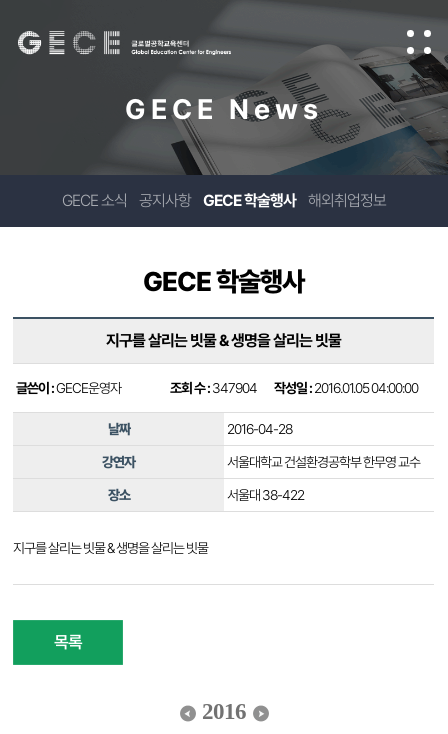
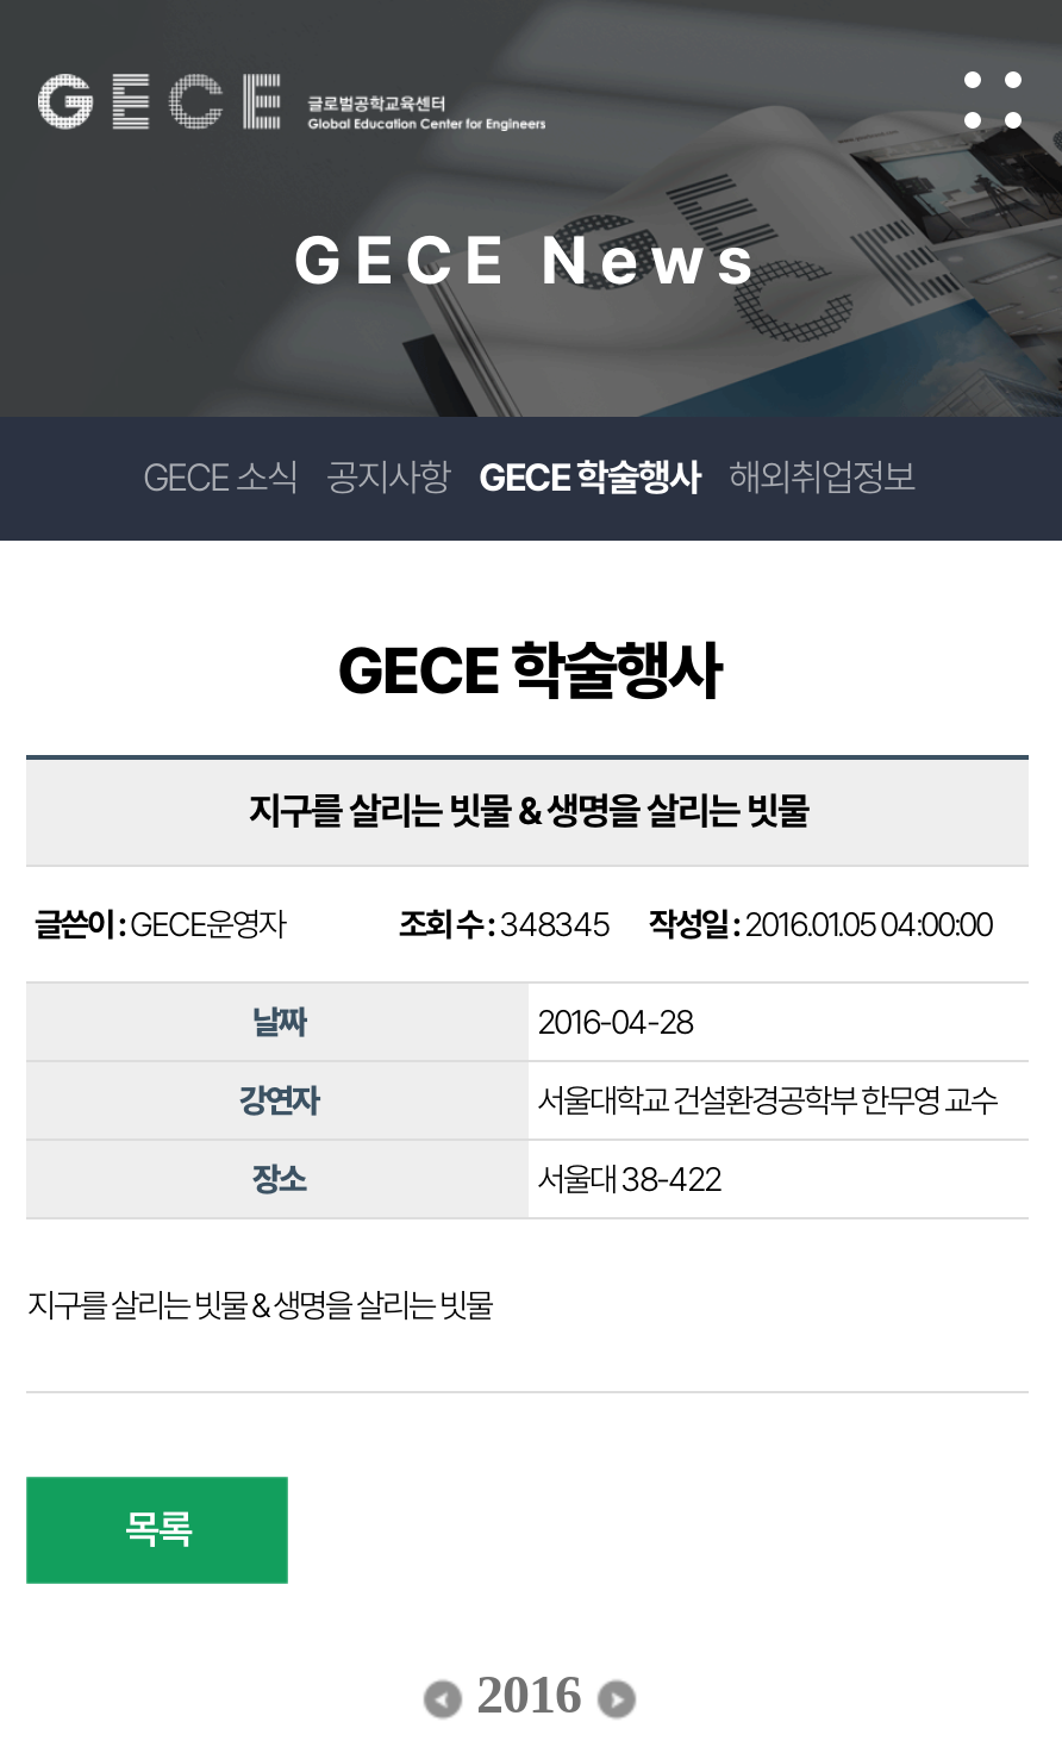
- 조회 수 : 347904 작성일 : 2016.01.05 04:00:00
+ 조회 수 : 348345 작성일 : 2016.01.05 04:00:00
